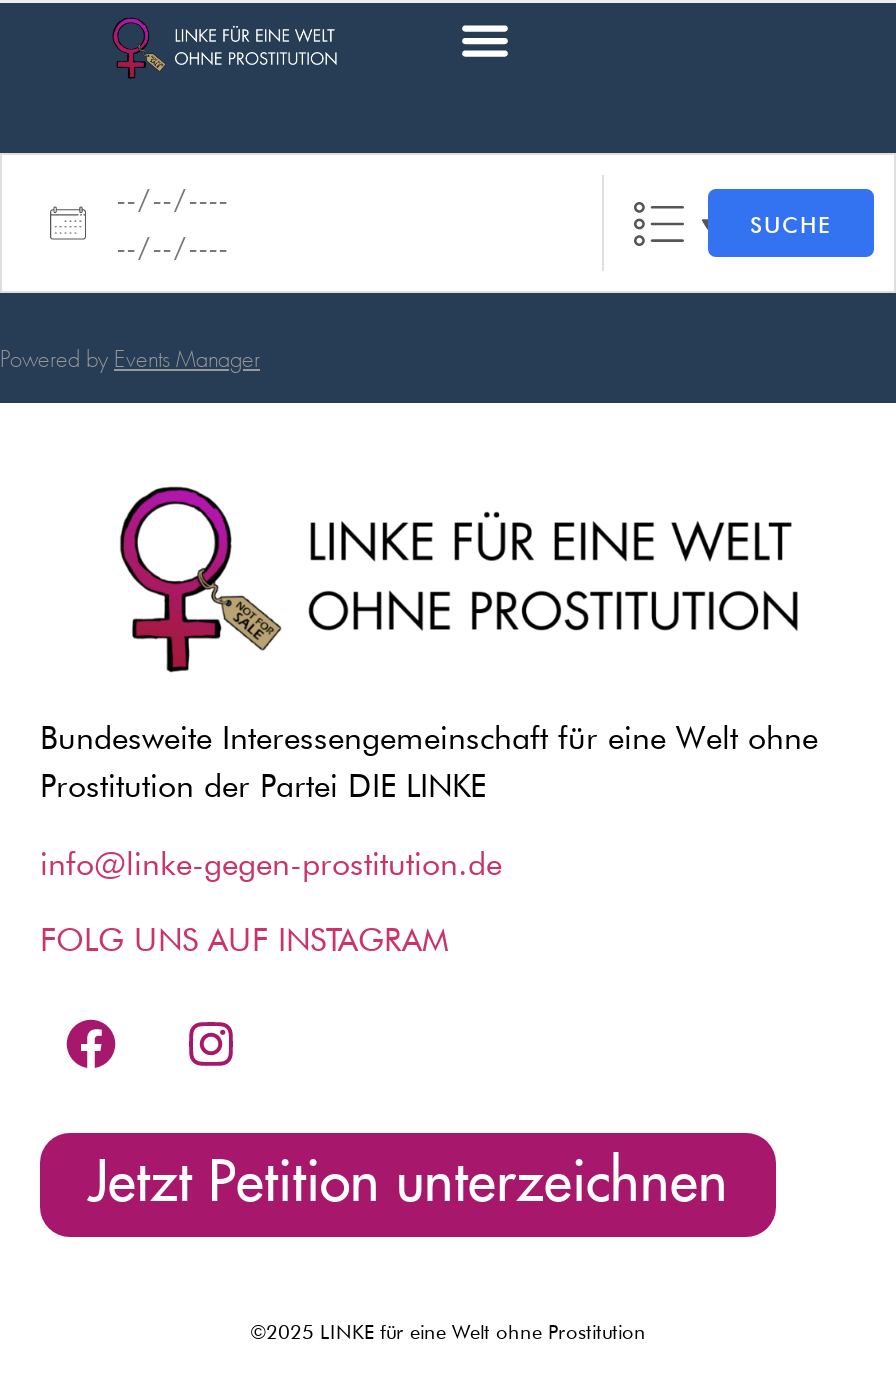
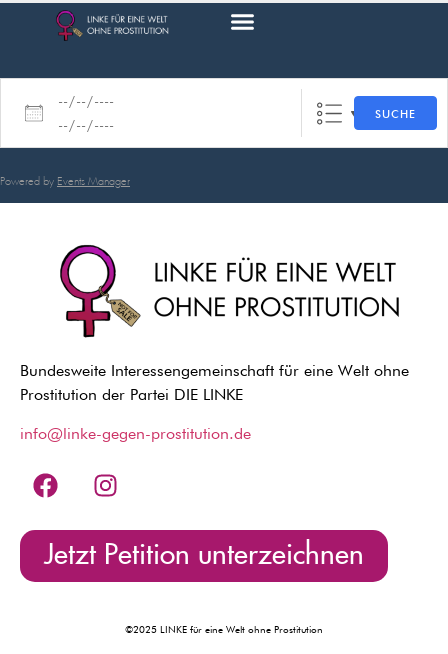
- FOLG UNS AUF INSTAGRAM
